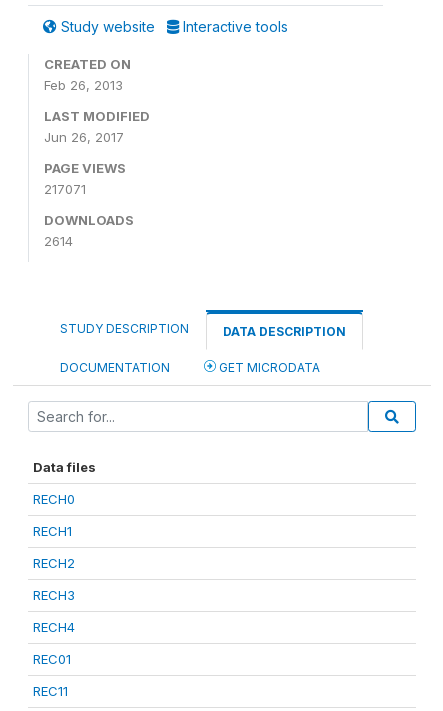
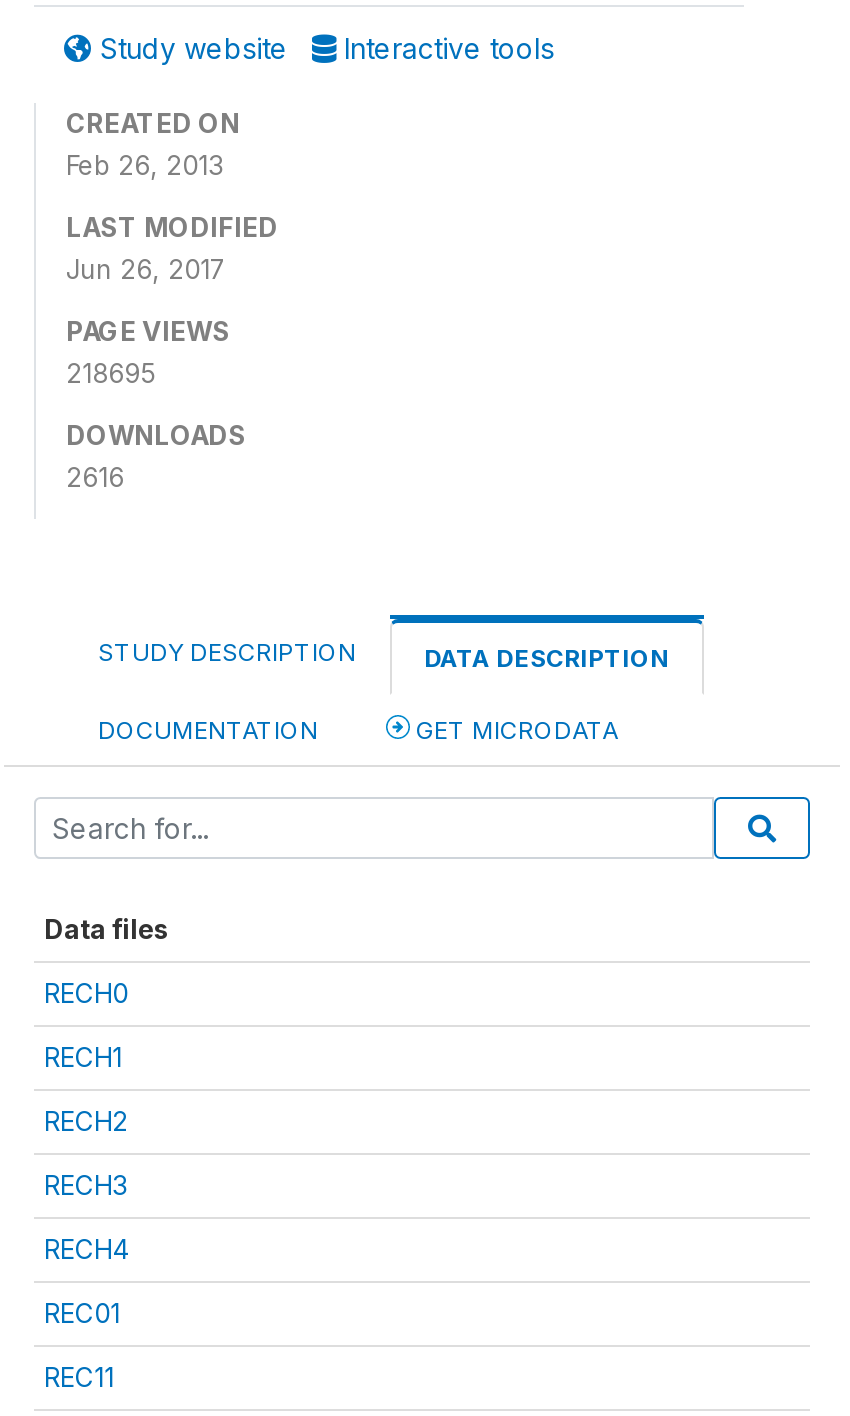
- 217071
+ 218695

- 2614
+ 2616
